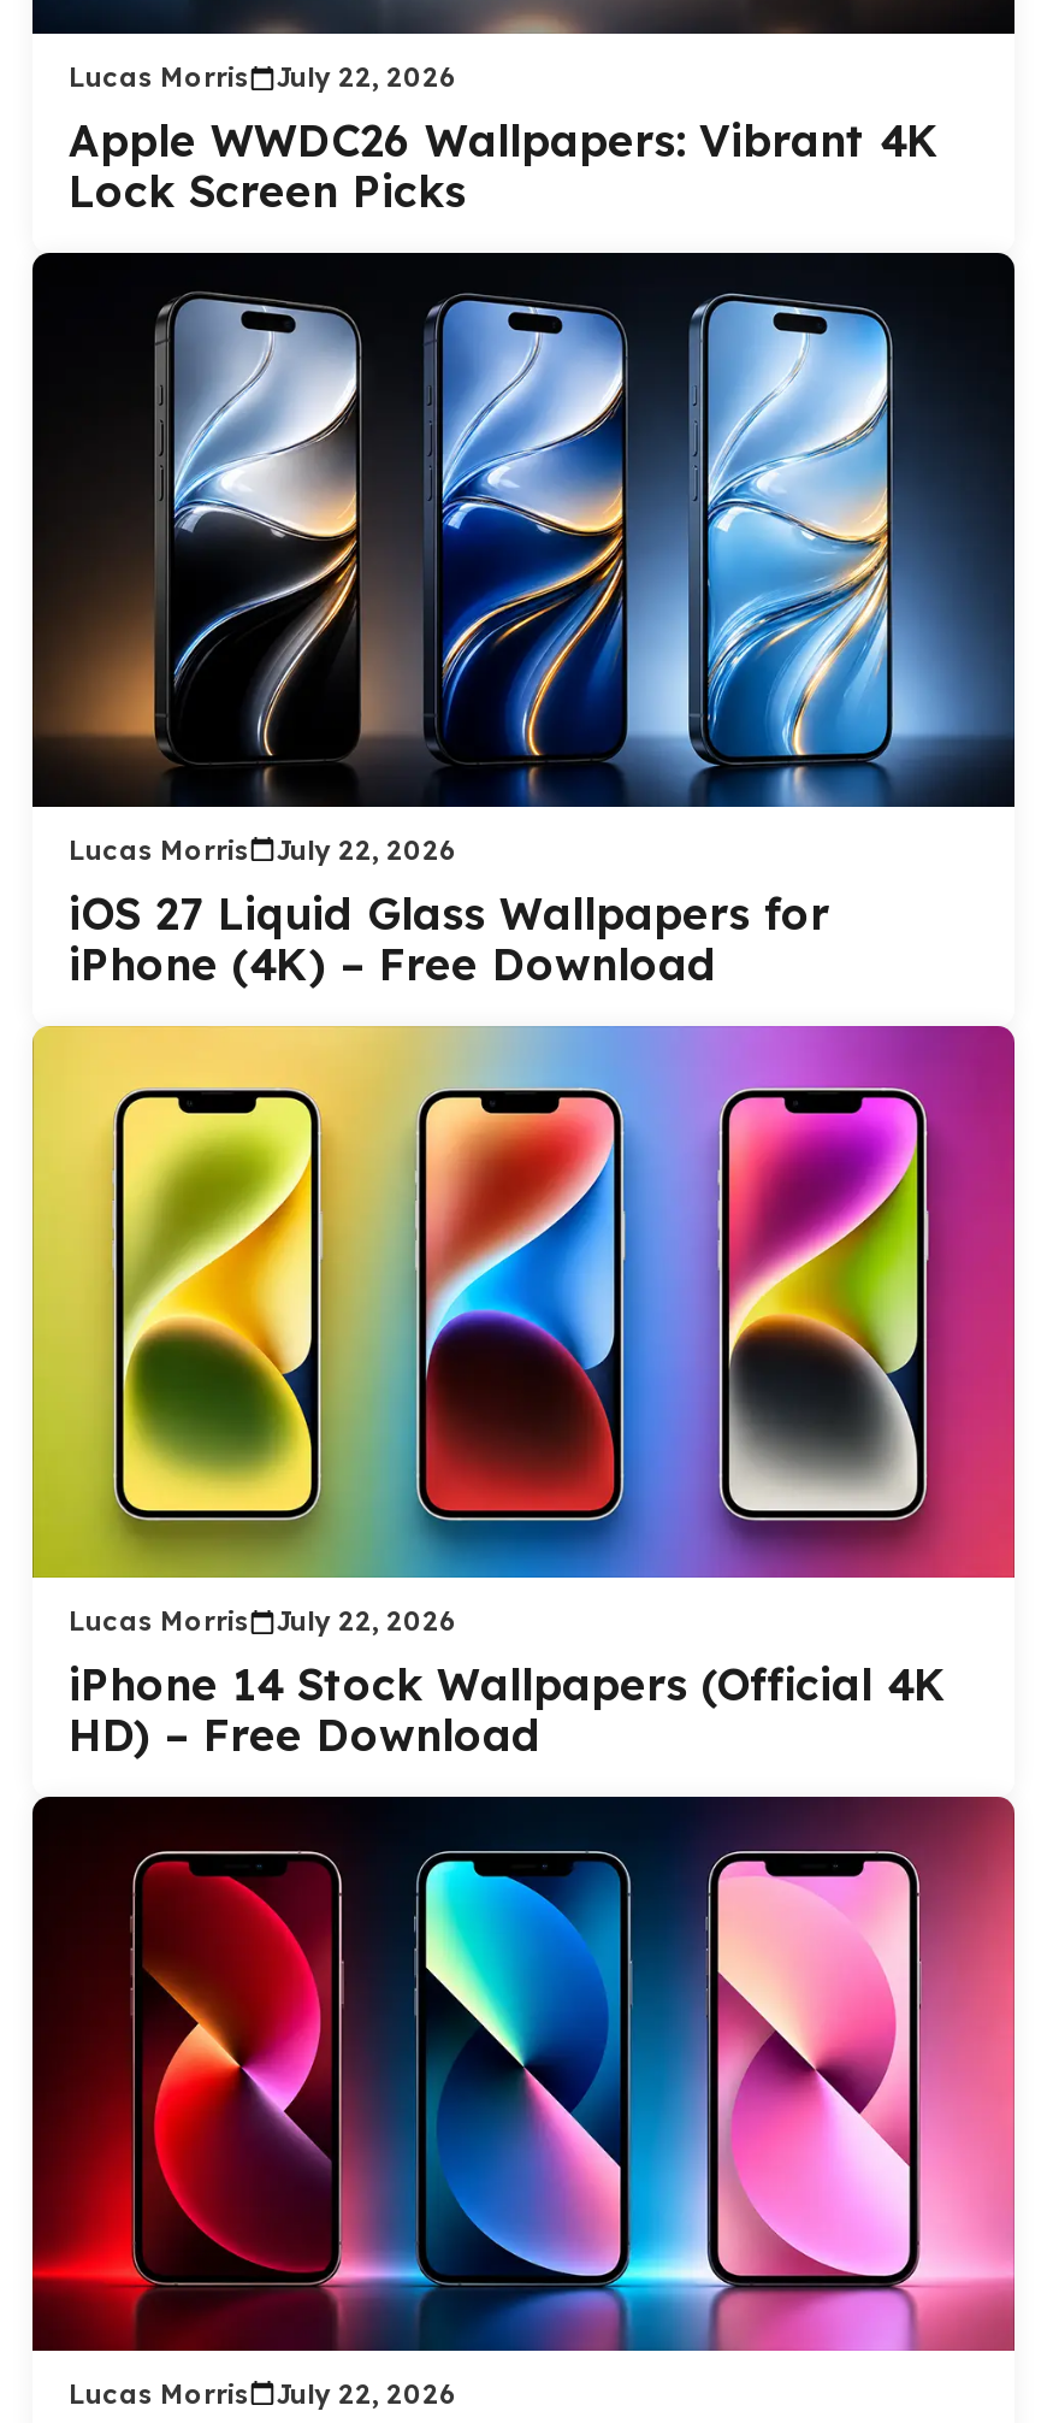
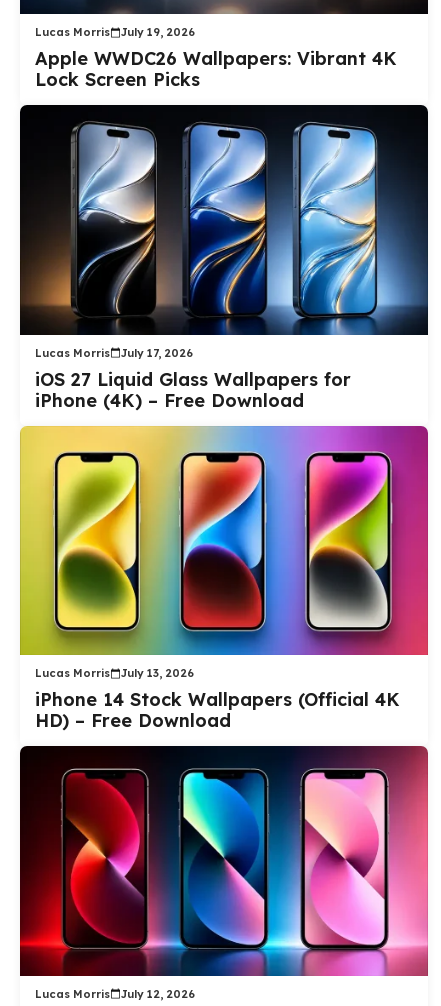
- Lucas Morris July 22, 2026
+ Lucas Morris July 19, 2026

- Lucas Morris July 22, 2026
+ Lucas Morris July 17, 2026

- Lucas Morris July 22, 2026
+ Lucas Morris July 13, 2026

- Lucas Morris July 22, 2026
+ Lucas Morris July 12, 2026
